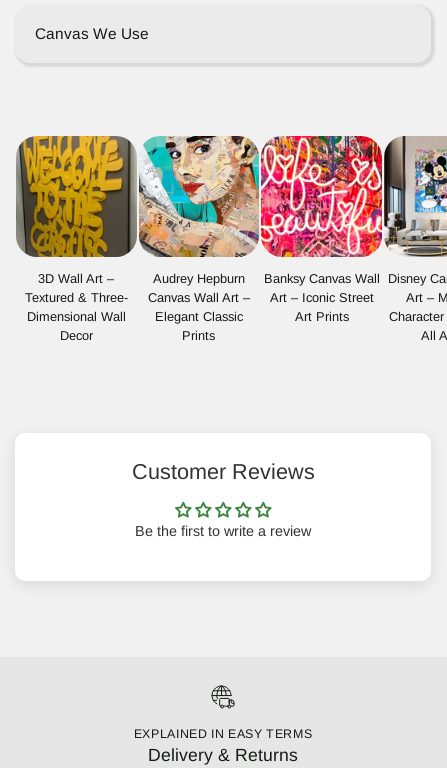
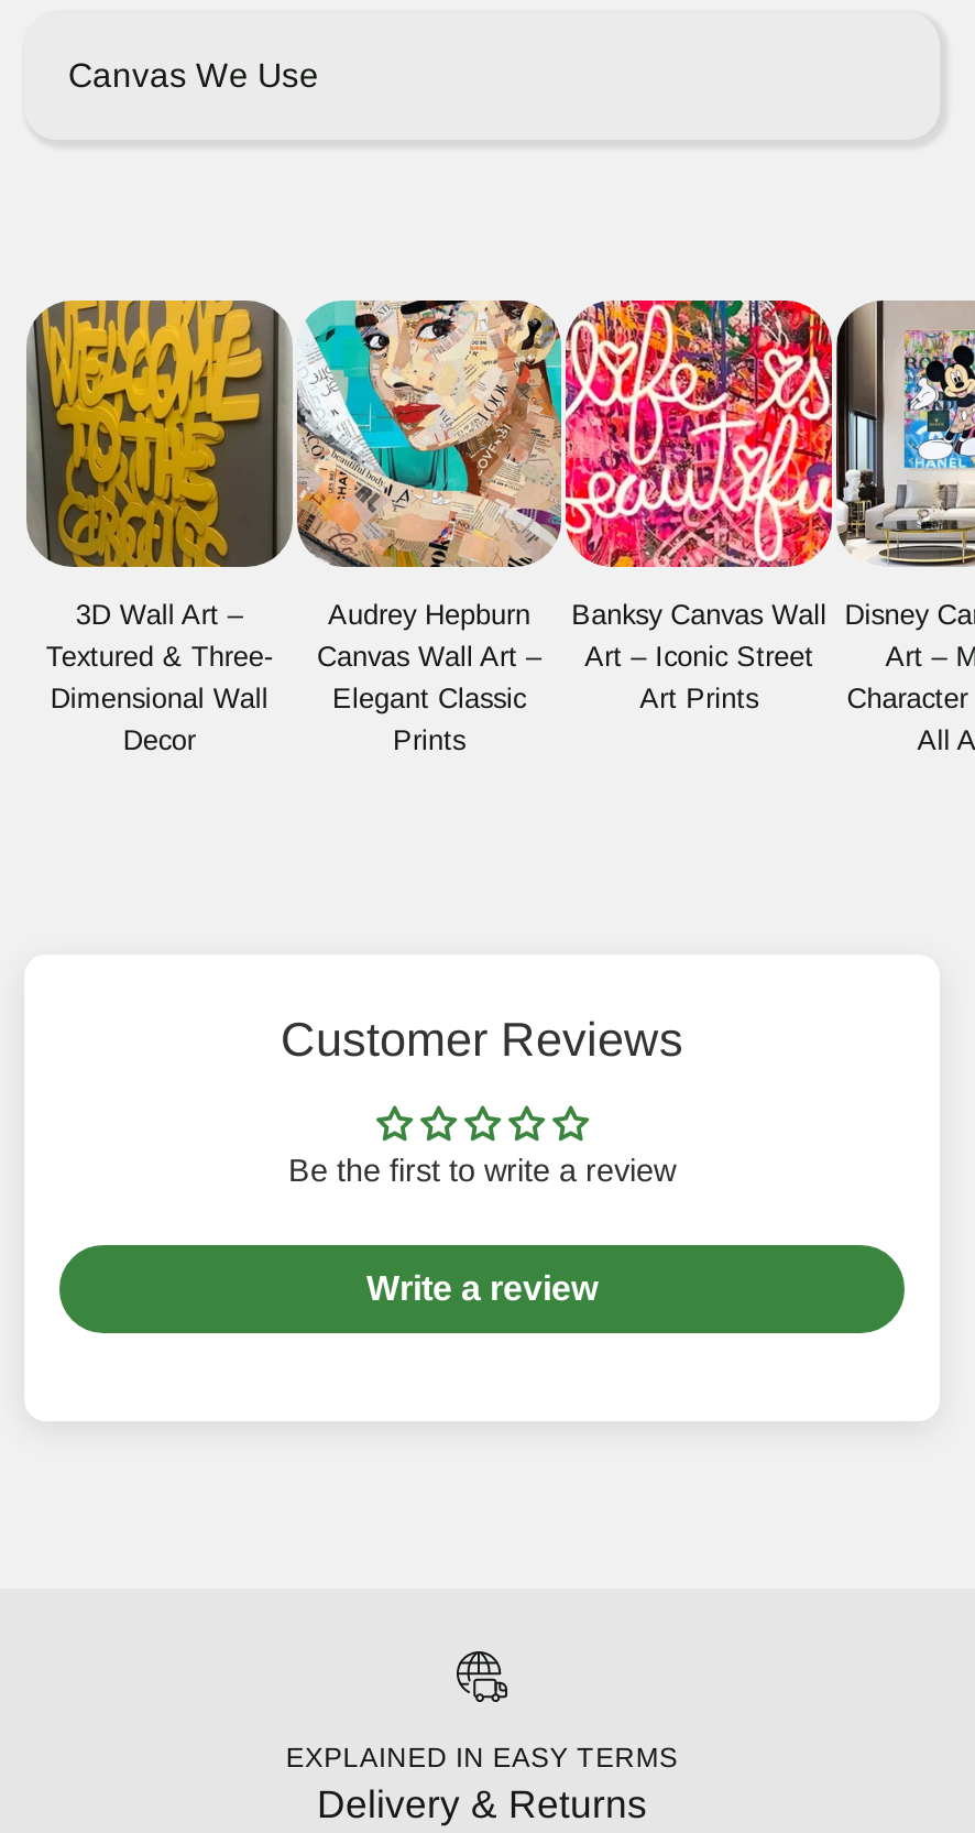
+ Write a review
